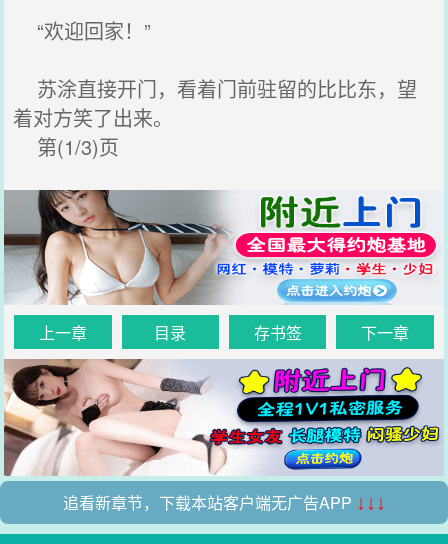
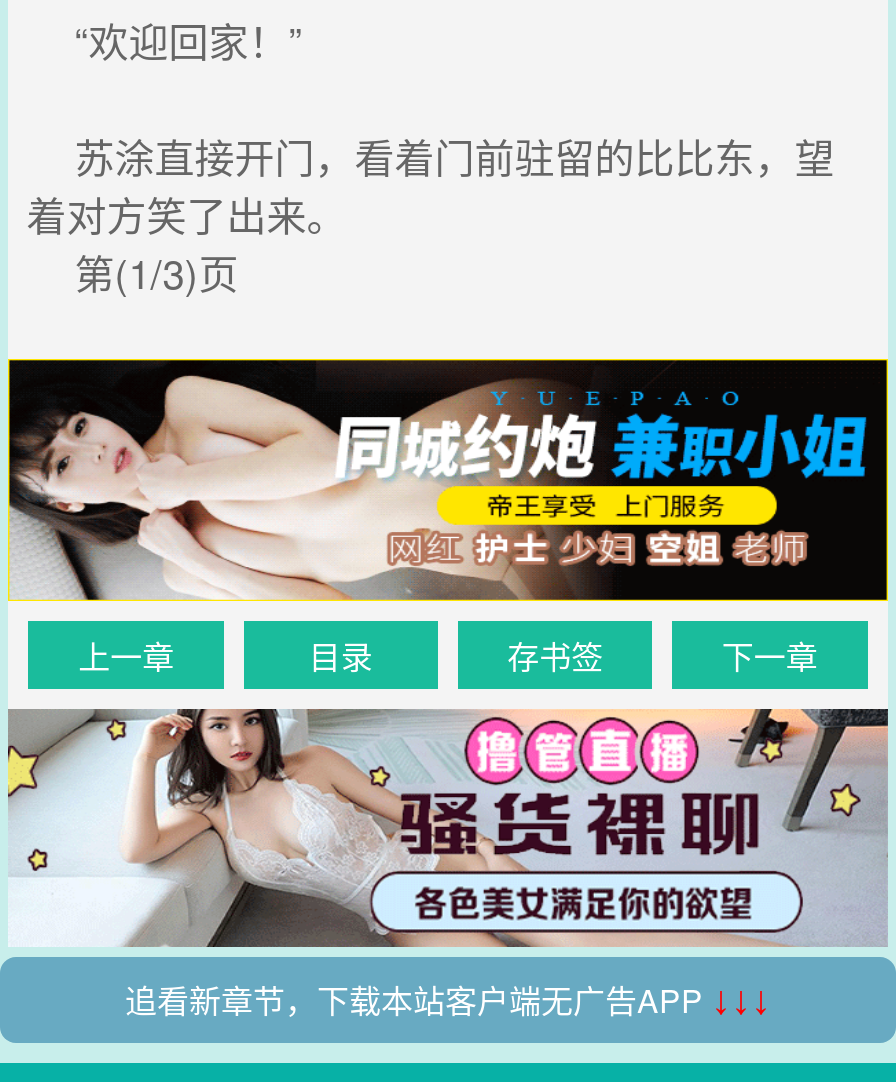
- [image]
+ [image]

- [image]
+ [image]
